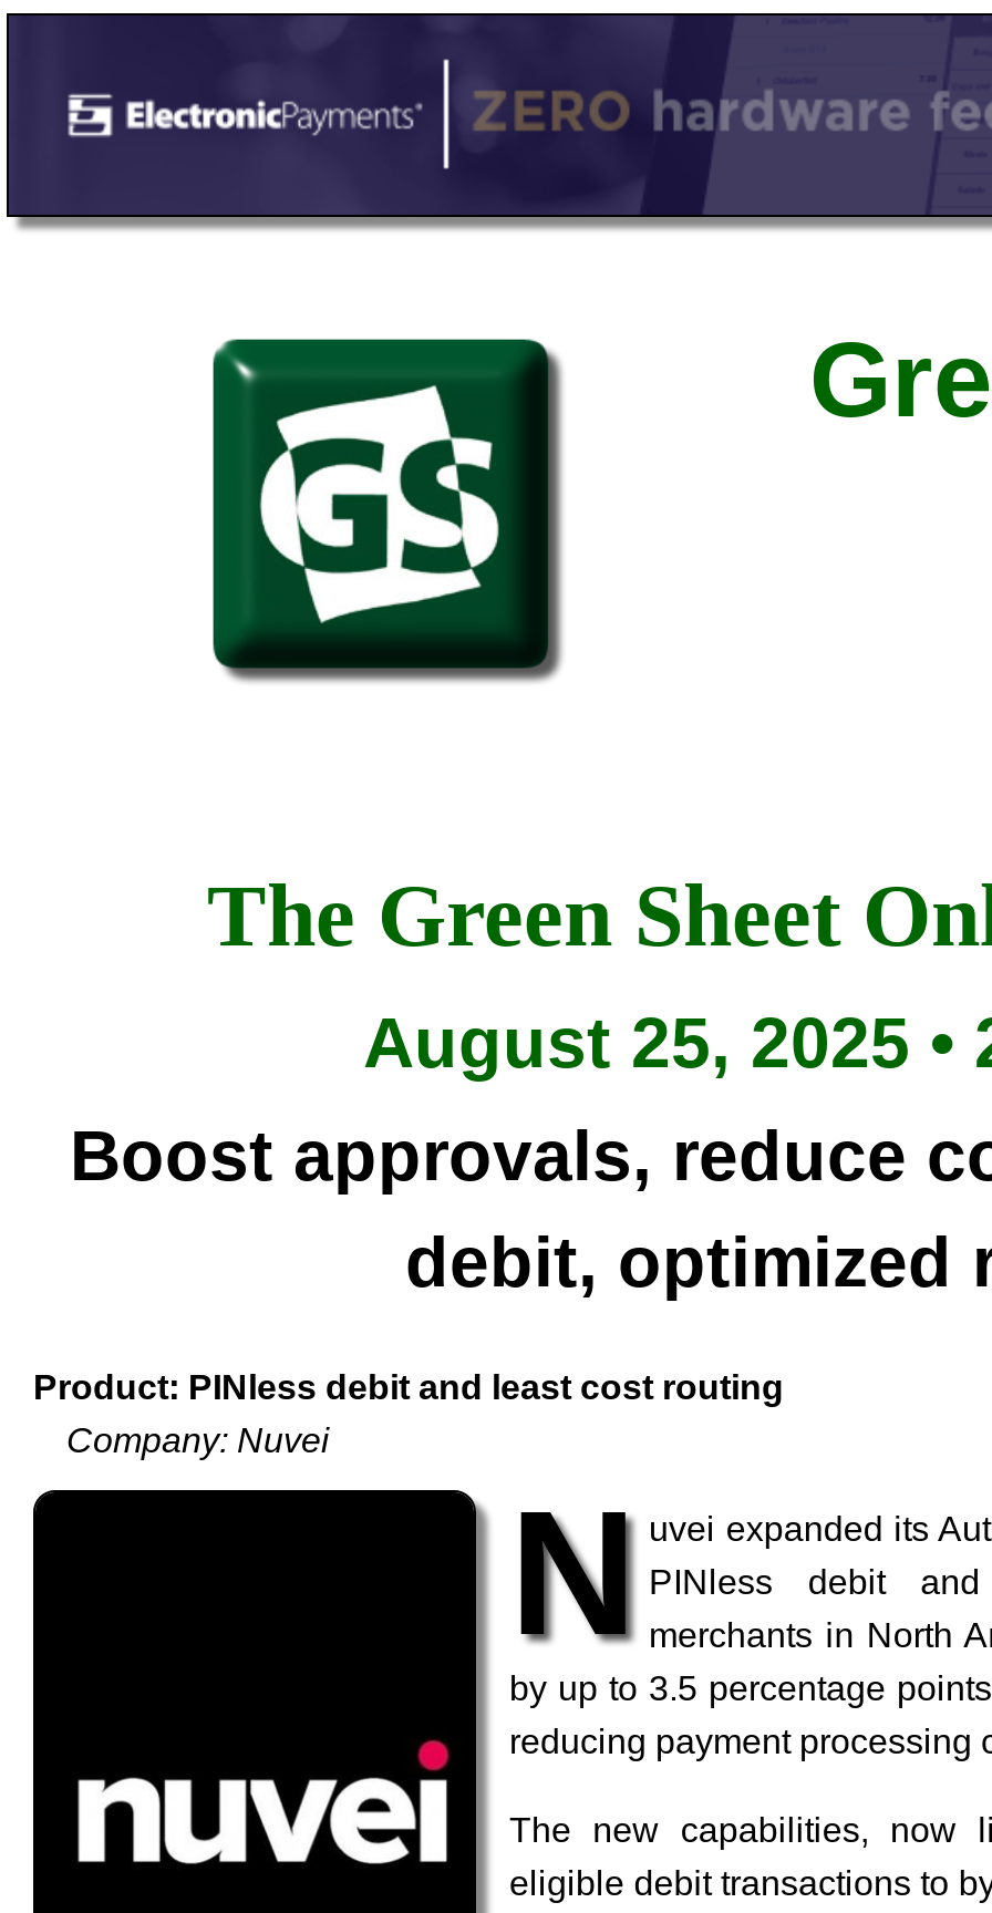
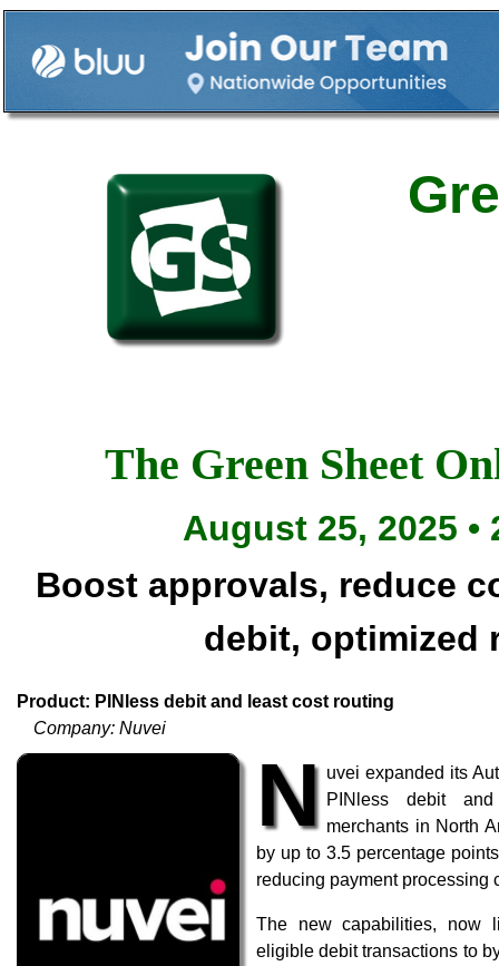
- [image]
+ [image]
